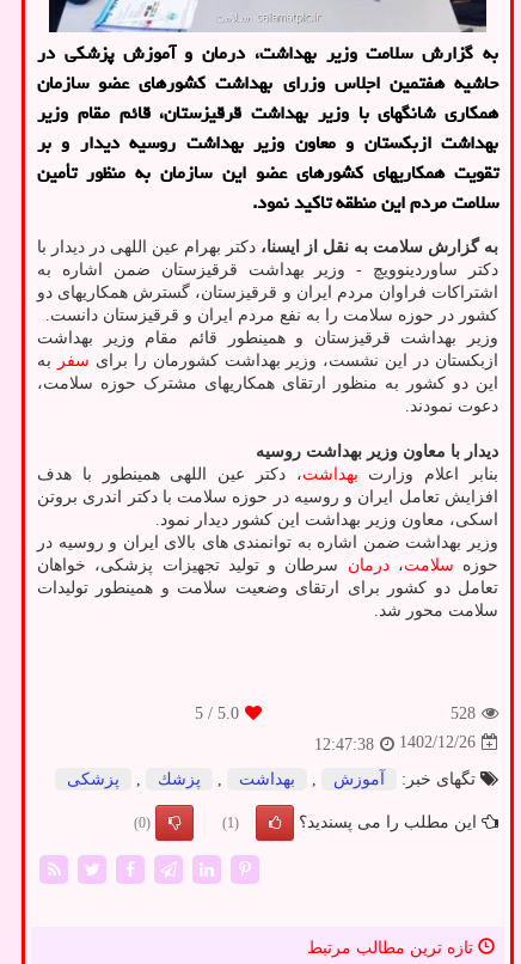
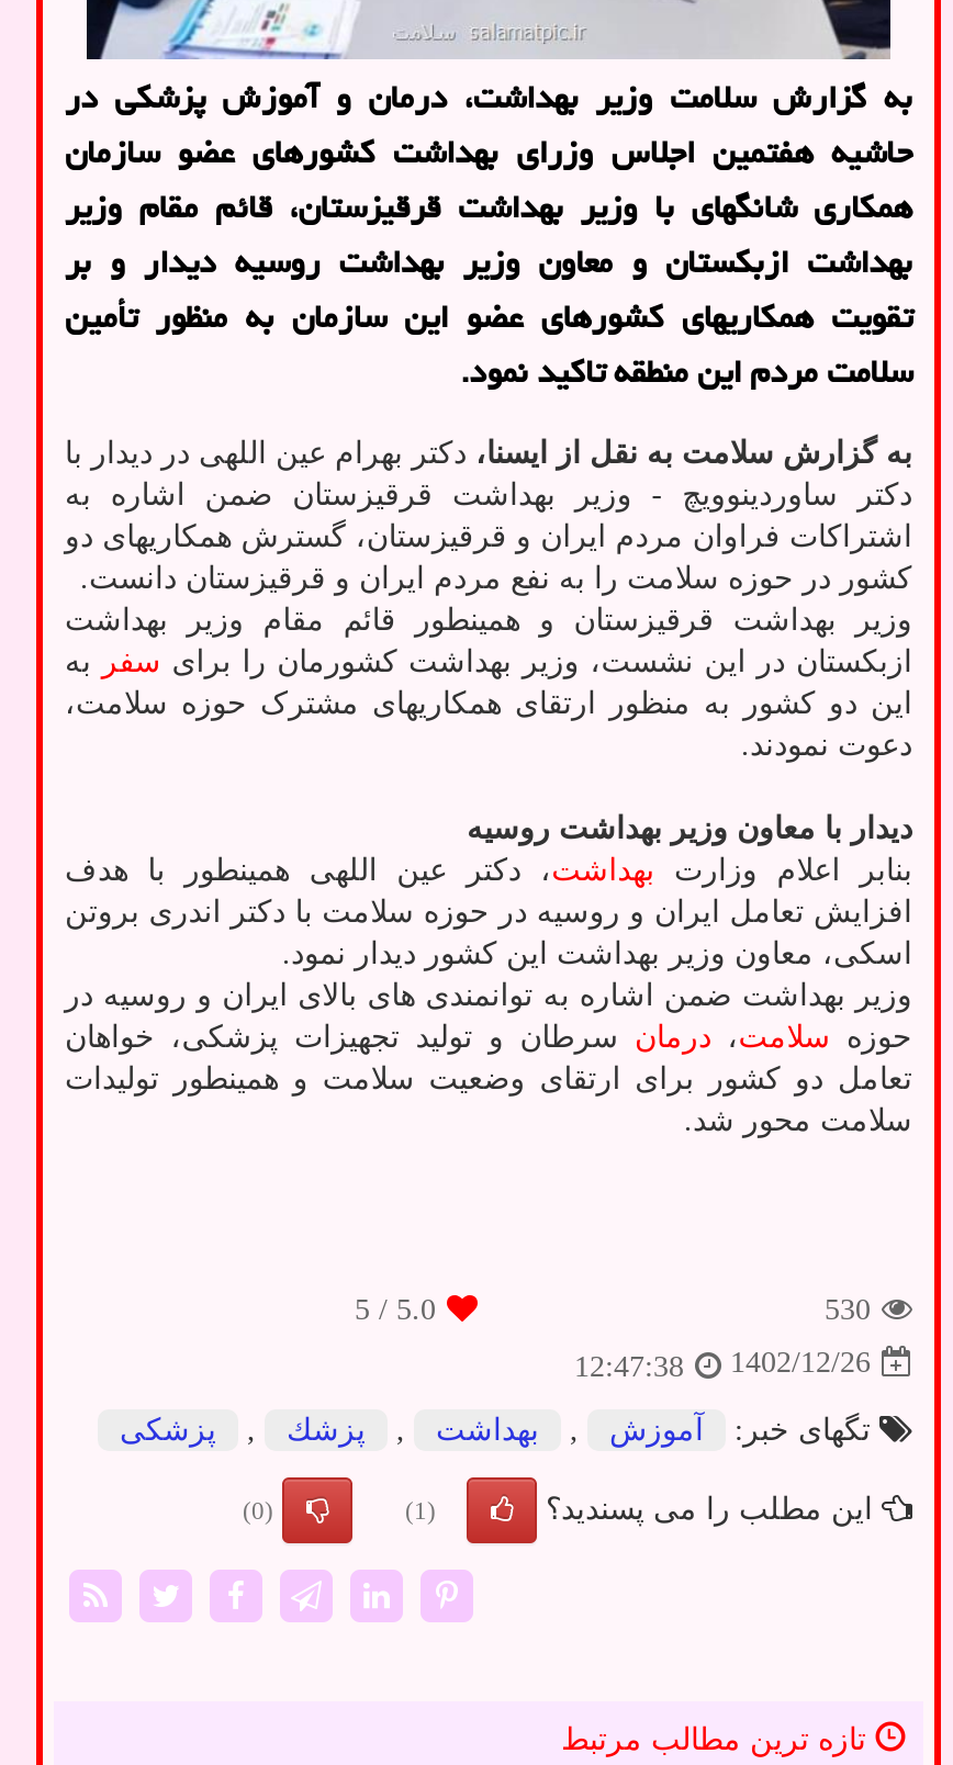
- 528
+ 530
